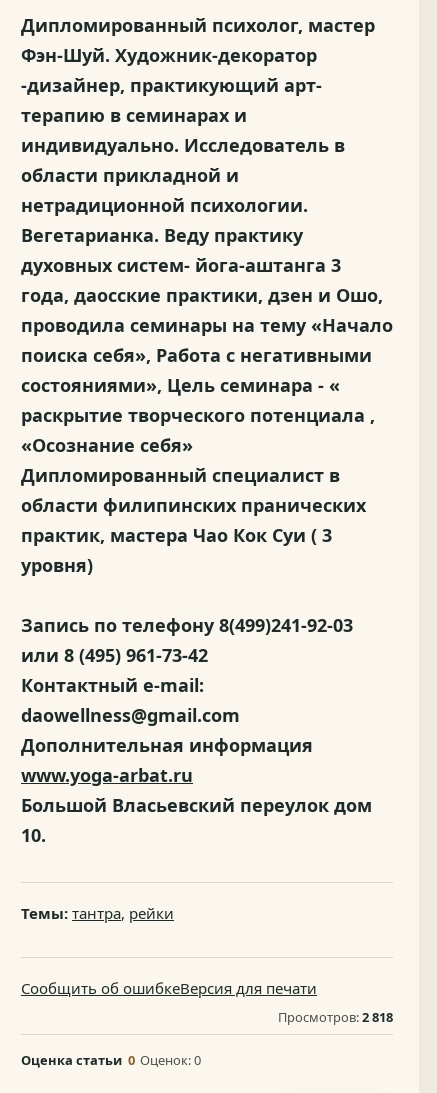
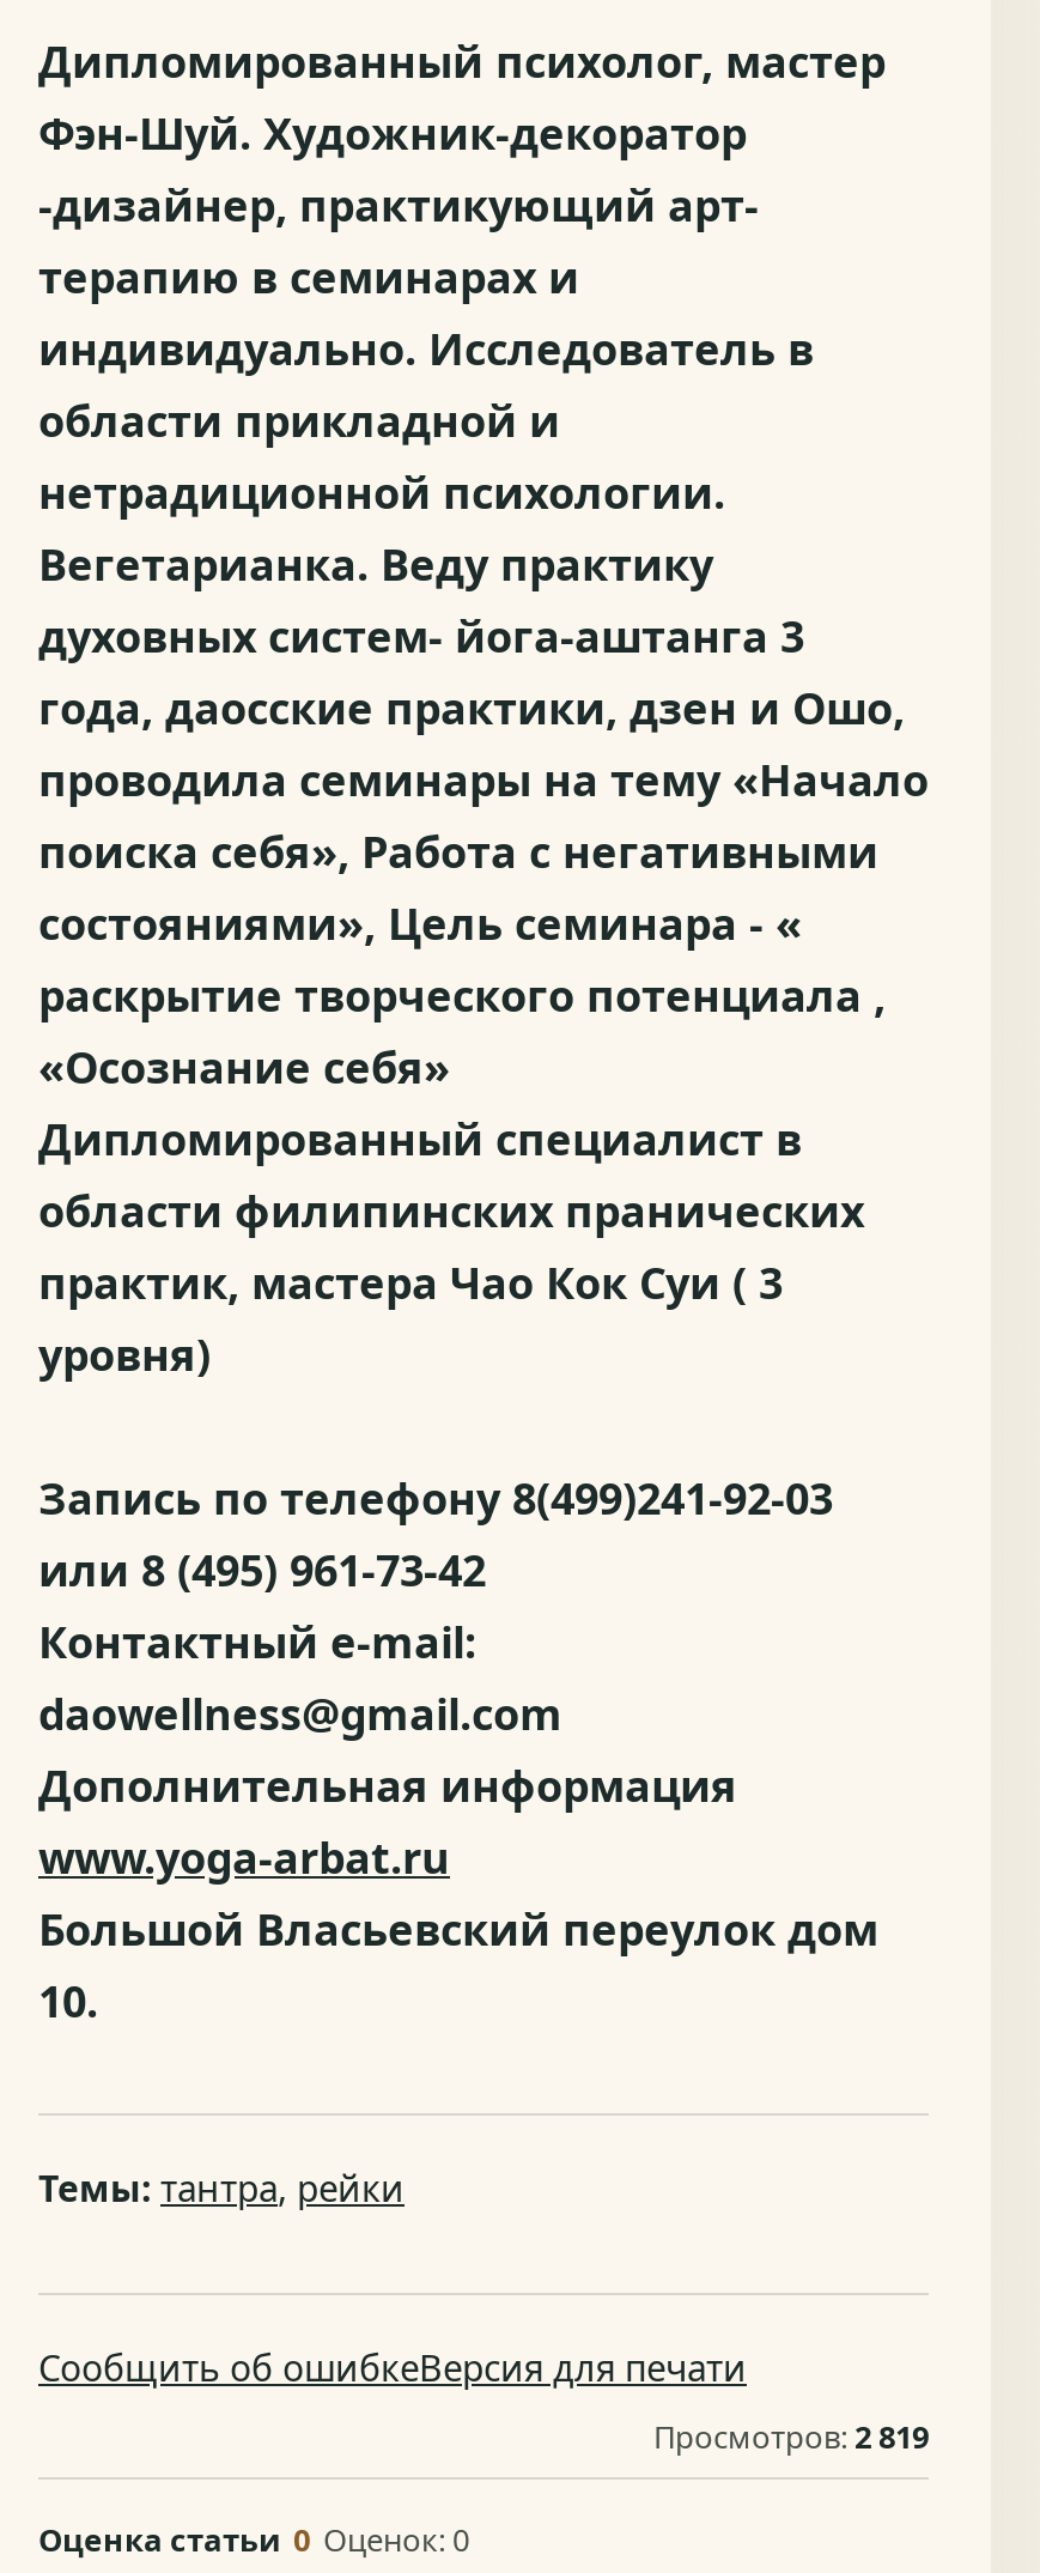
- Просмотров: 2 818
+ Просмотров: 2 819
